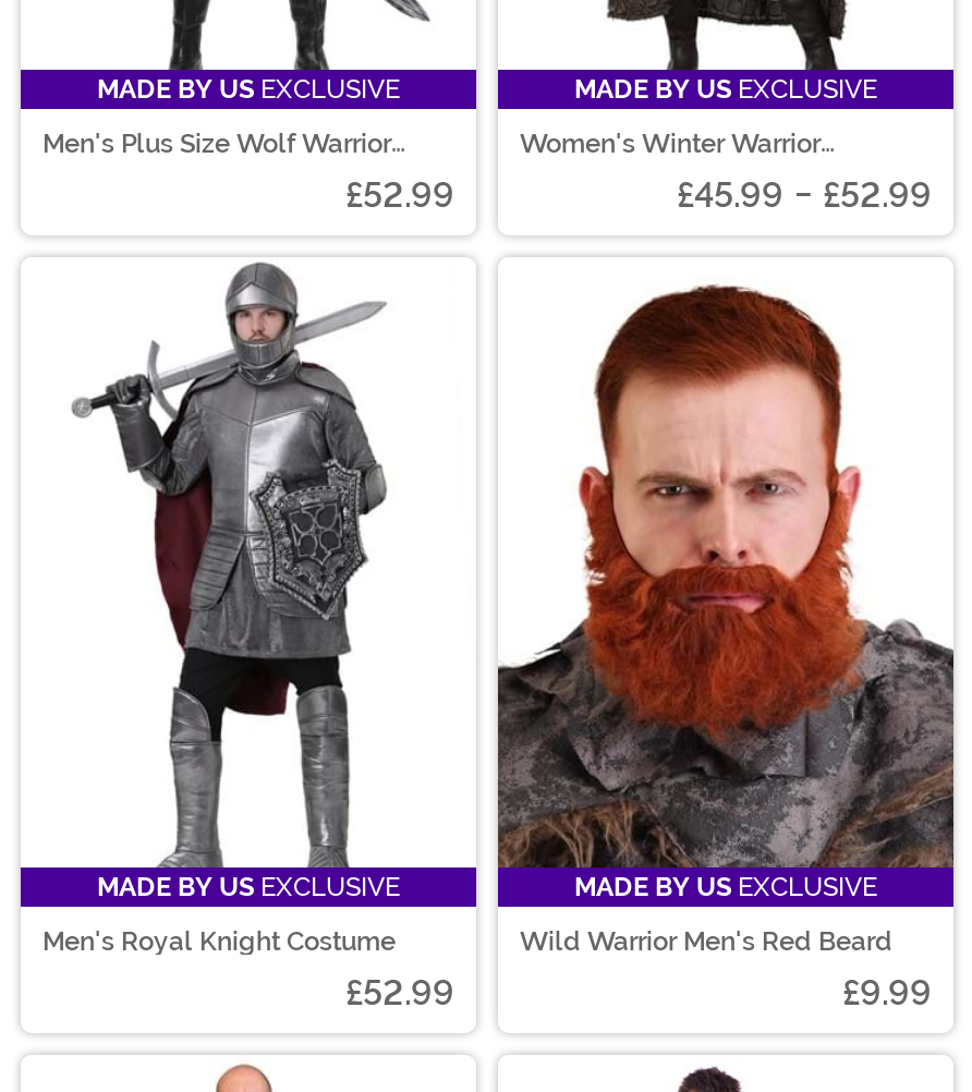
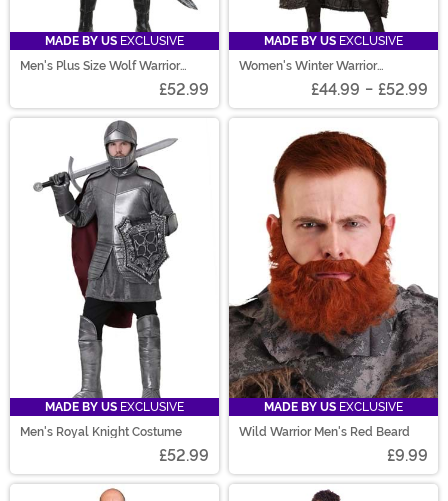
- £45.99 - £52.99
+ £44.99 - £52.99
